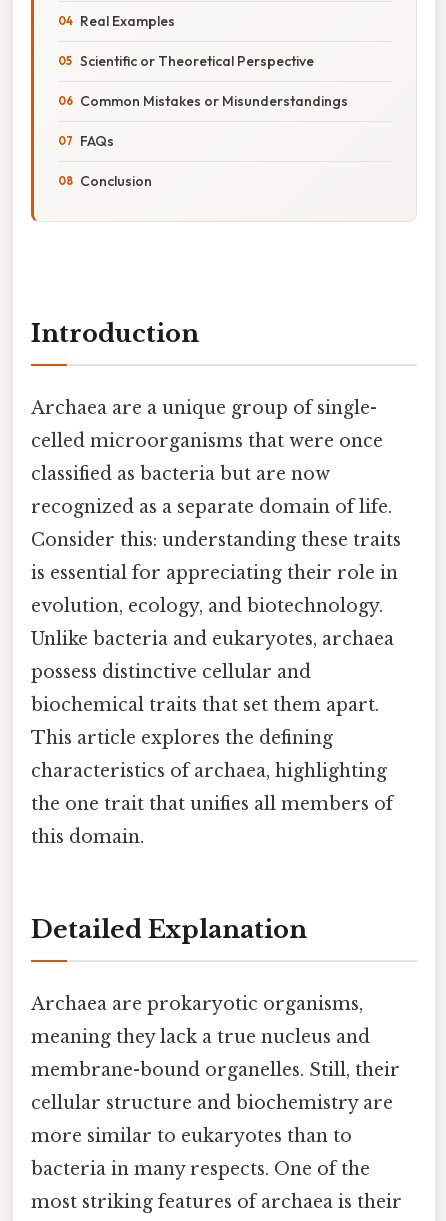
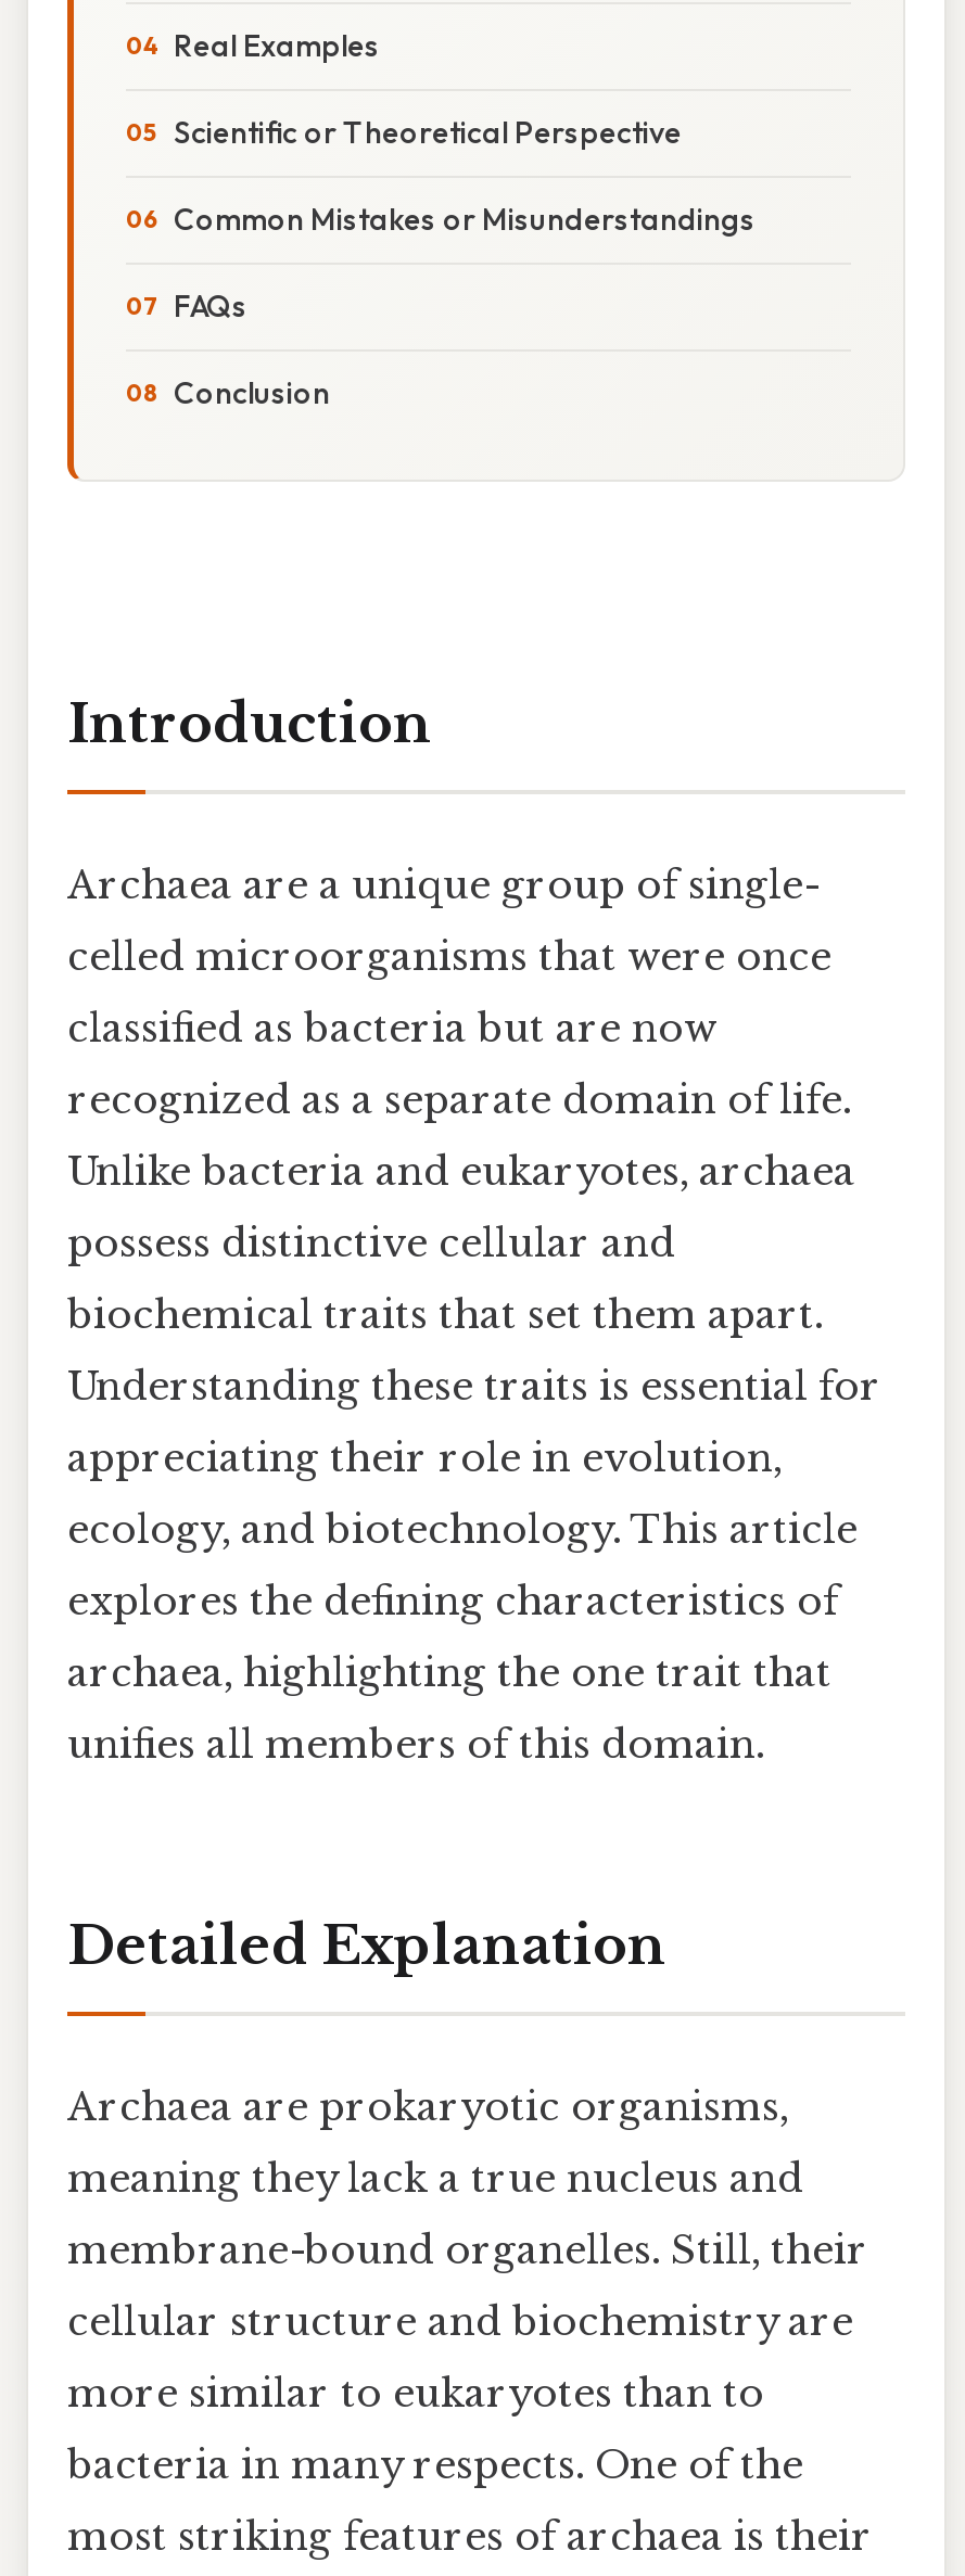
- Consider this: understanding these traits
- is essential for appreciating their role in
- evolution, ecology, and biotechnology.

moved up: Unlike bacteria and eukaryotes, archaea | possess distinctive cellular and | biochemical traits that set them apart.

- This article explores the defining
- characteristics of archaea, highlighting
- the one trait that unifies all members of
- this domain.
+ Understanding these traits is essential for
+ appreciating their role in evolution,
+ ecology, and biotechnology. This article
+ explores the defining characteristics of
+ archaea, highlighting the one trait that
+ unifies all members of this domain.
